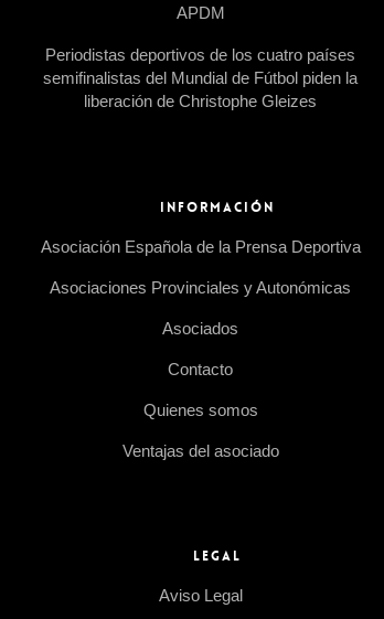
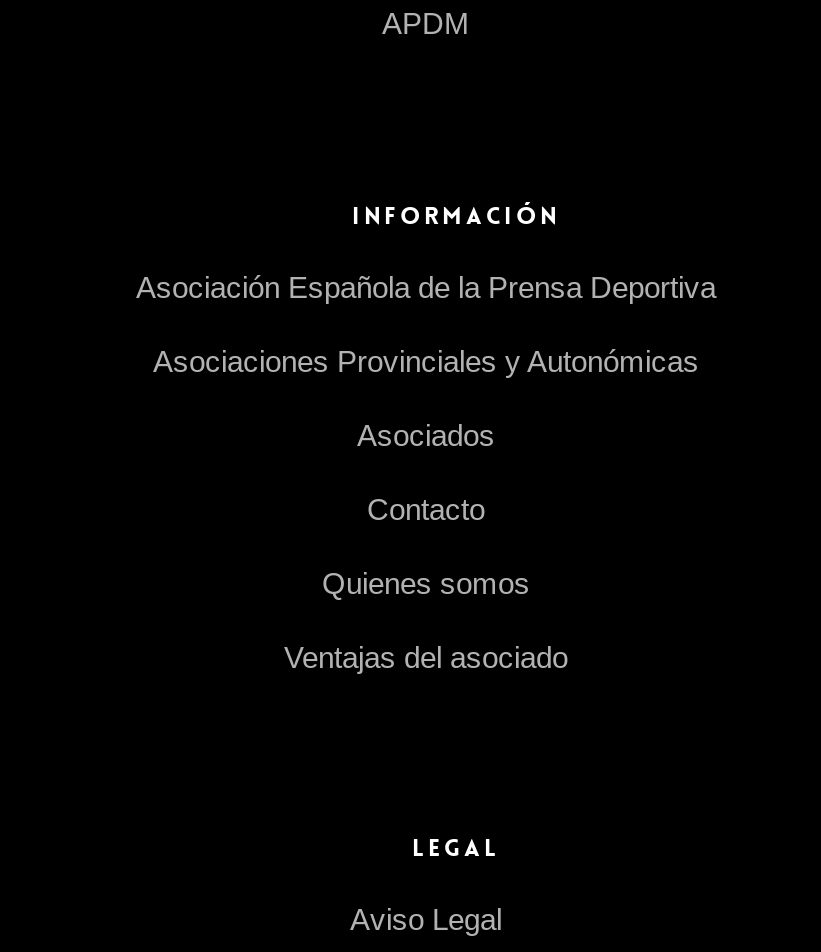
- Periodistas deportivos de los cuatro países
- semifinalistas del Mundial de Fútbol piden la
- liberación de Christophe Gleizes
